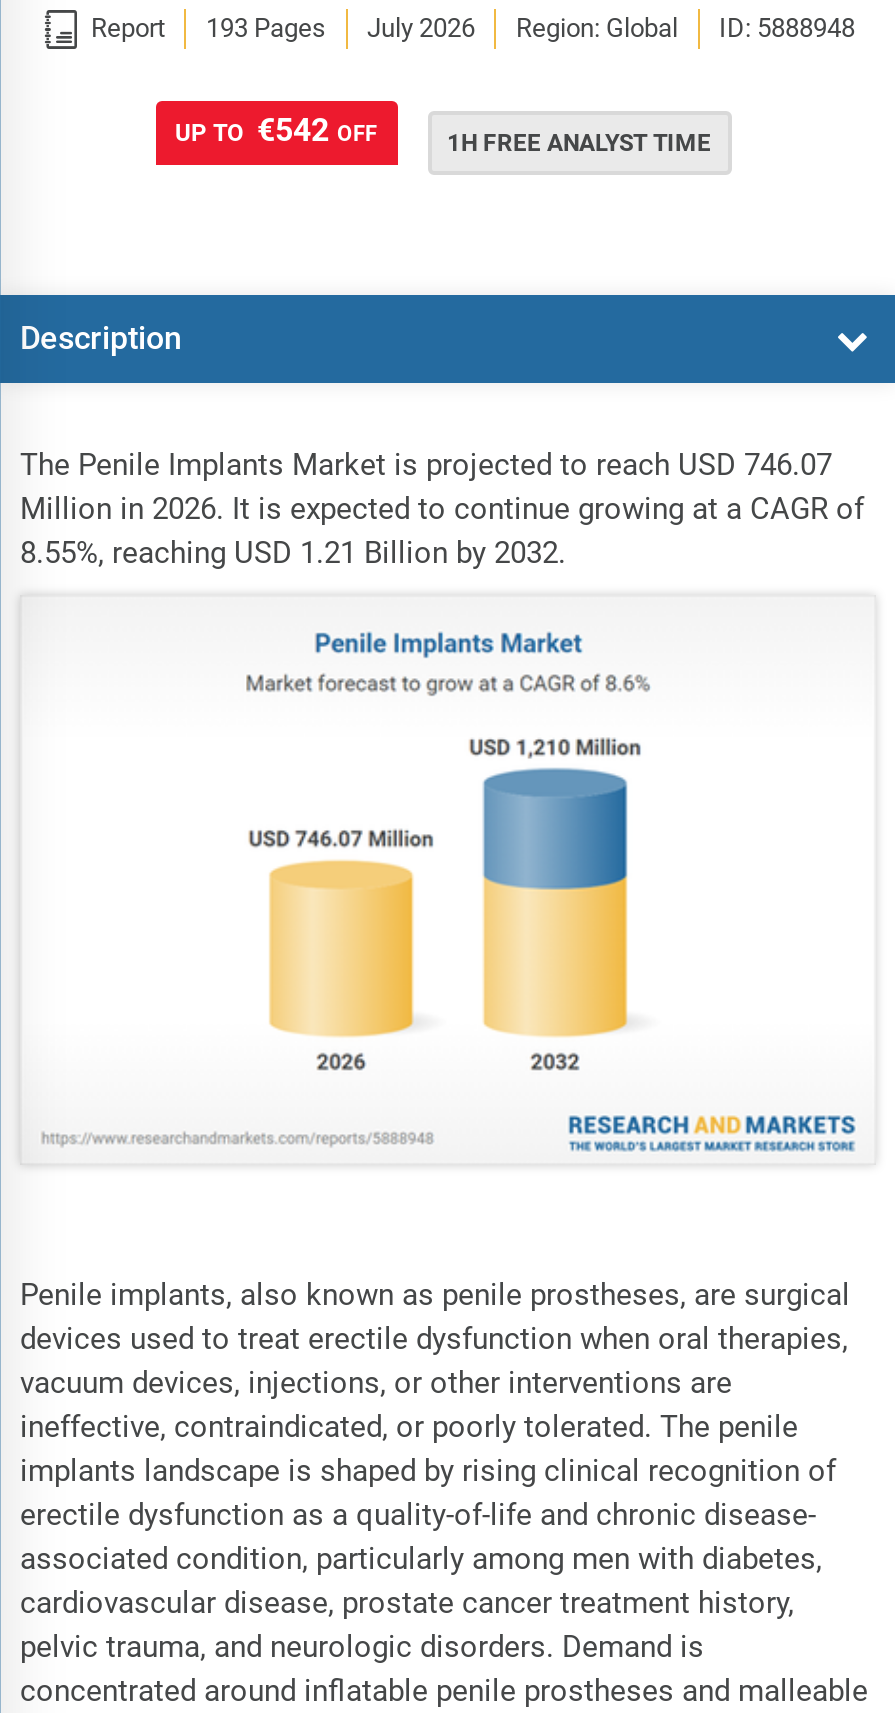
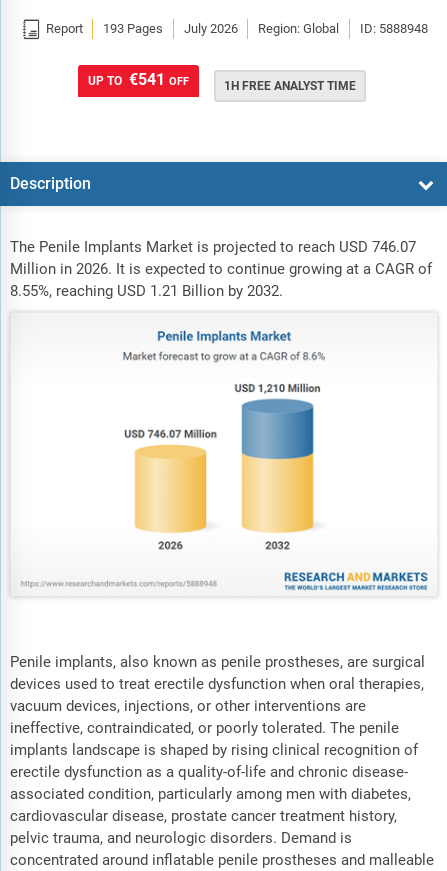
- UP TO €542 OFF
+ UP TO €541 OFF
